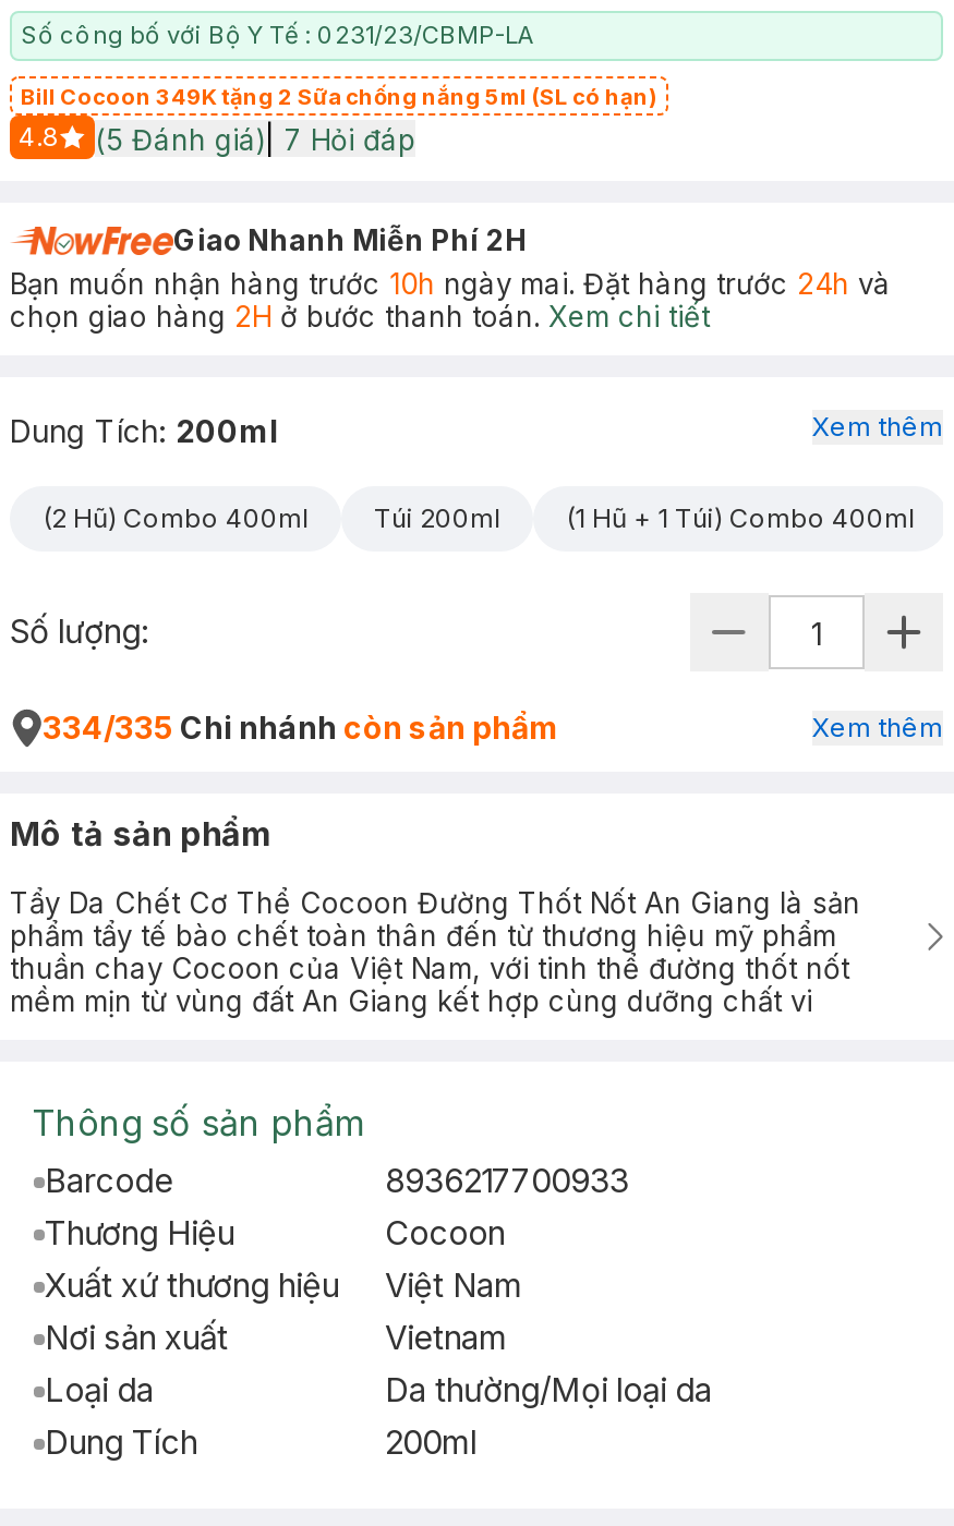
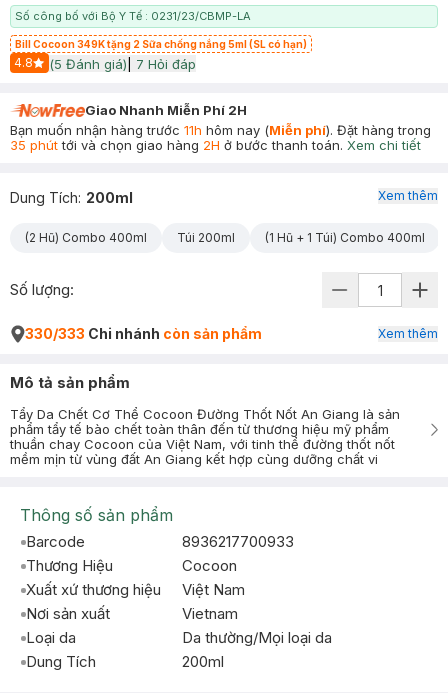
- Bạn muốn nhận hàng trước 10h ngày mai. Đặt hàng trước 24h và
- chọn giao hàng 2H ở bước thanh toán. Xem chi tiết
+ Bạn muốn nhận hàng trước 11h hôm nay (Miễn phí). Đặt hàng trong
+ 35 phút tới và chọn giao hàng 2H ở bước thanh toán. Xem chi tiết

- 334/335 Chi nhánh còn sản phẩm
+ 330/333 Chi nhánh còn sản phẩm
